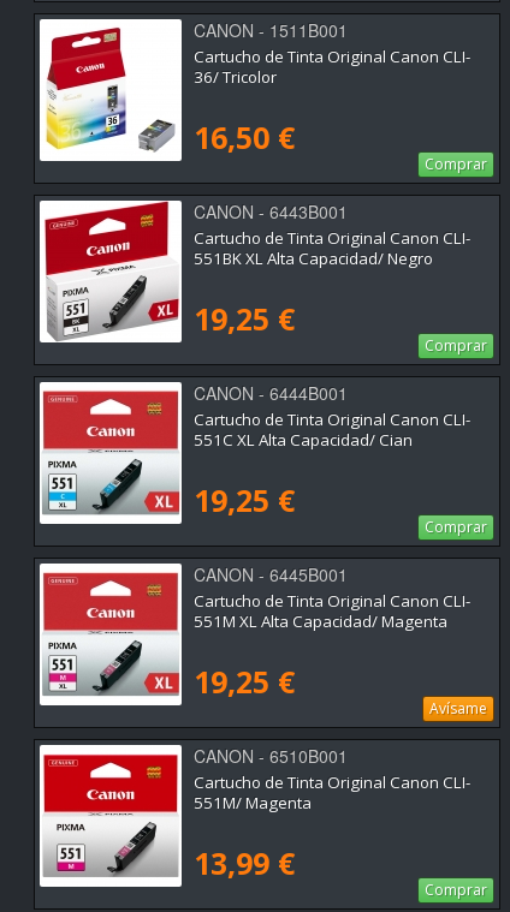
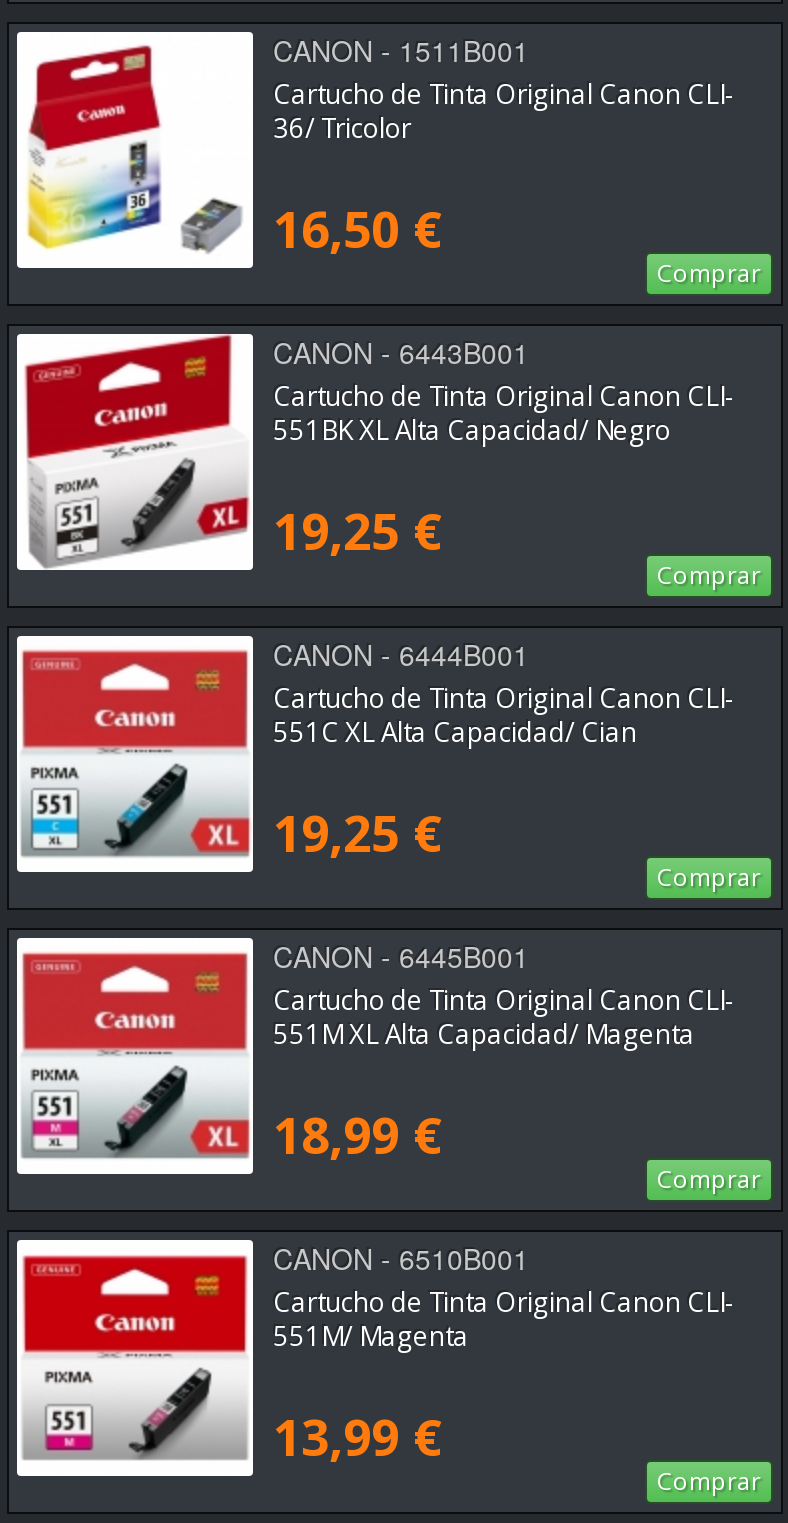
- 19,25 €
- Avísame
+ 18,99 €
+ Comprar
